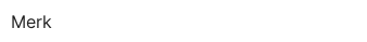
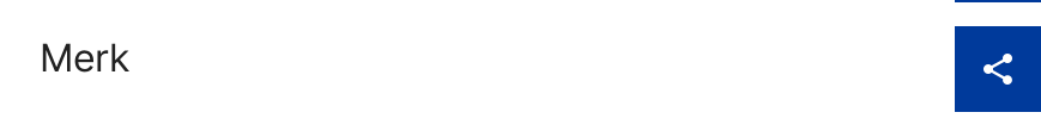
+ [image]
